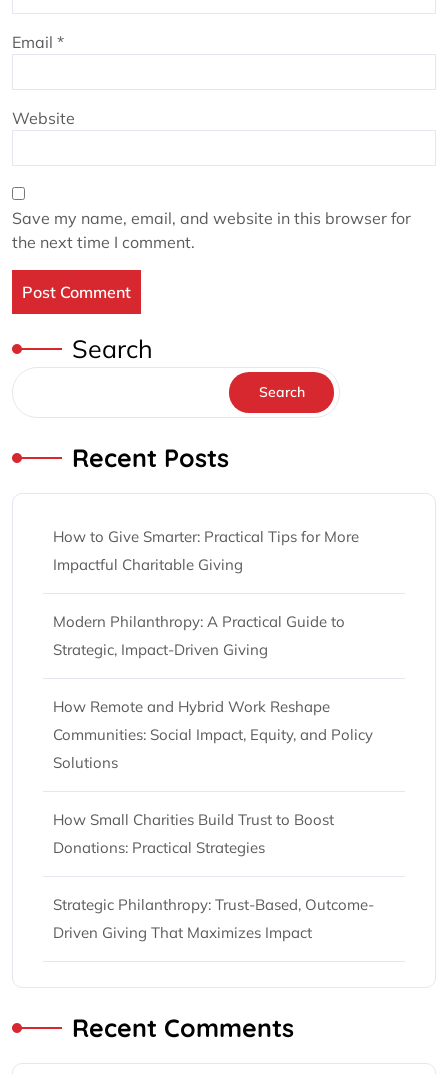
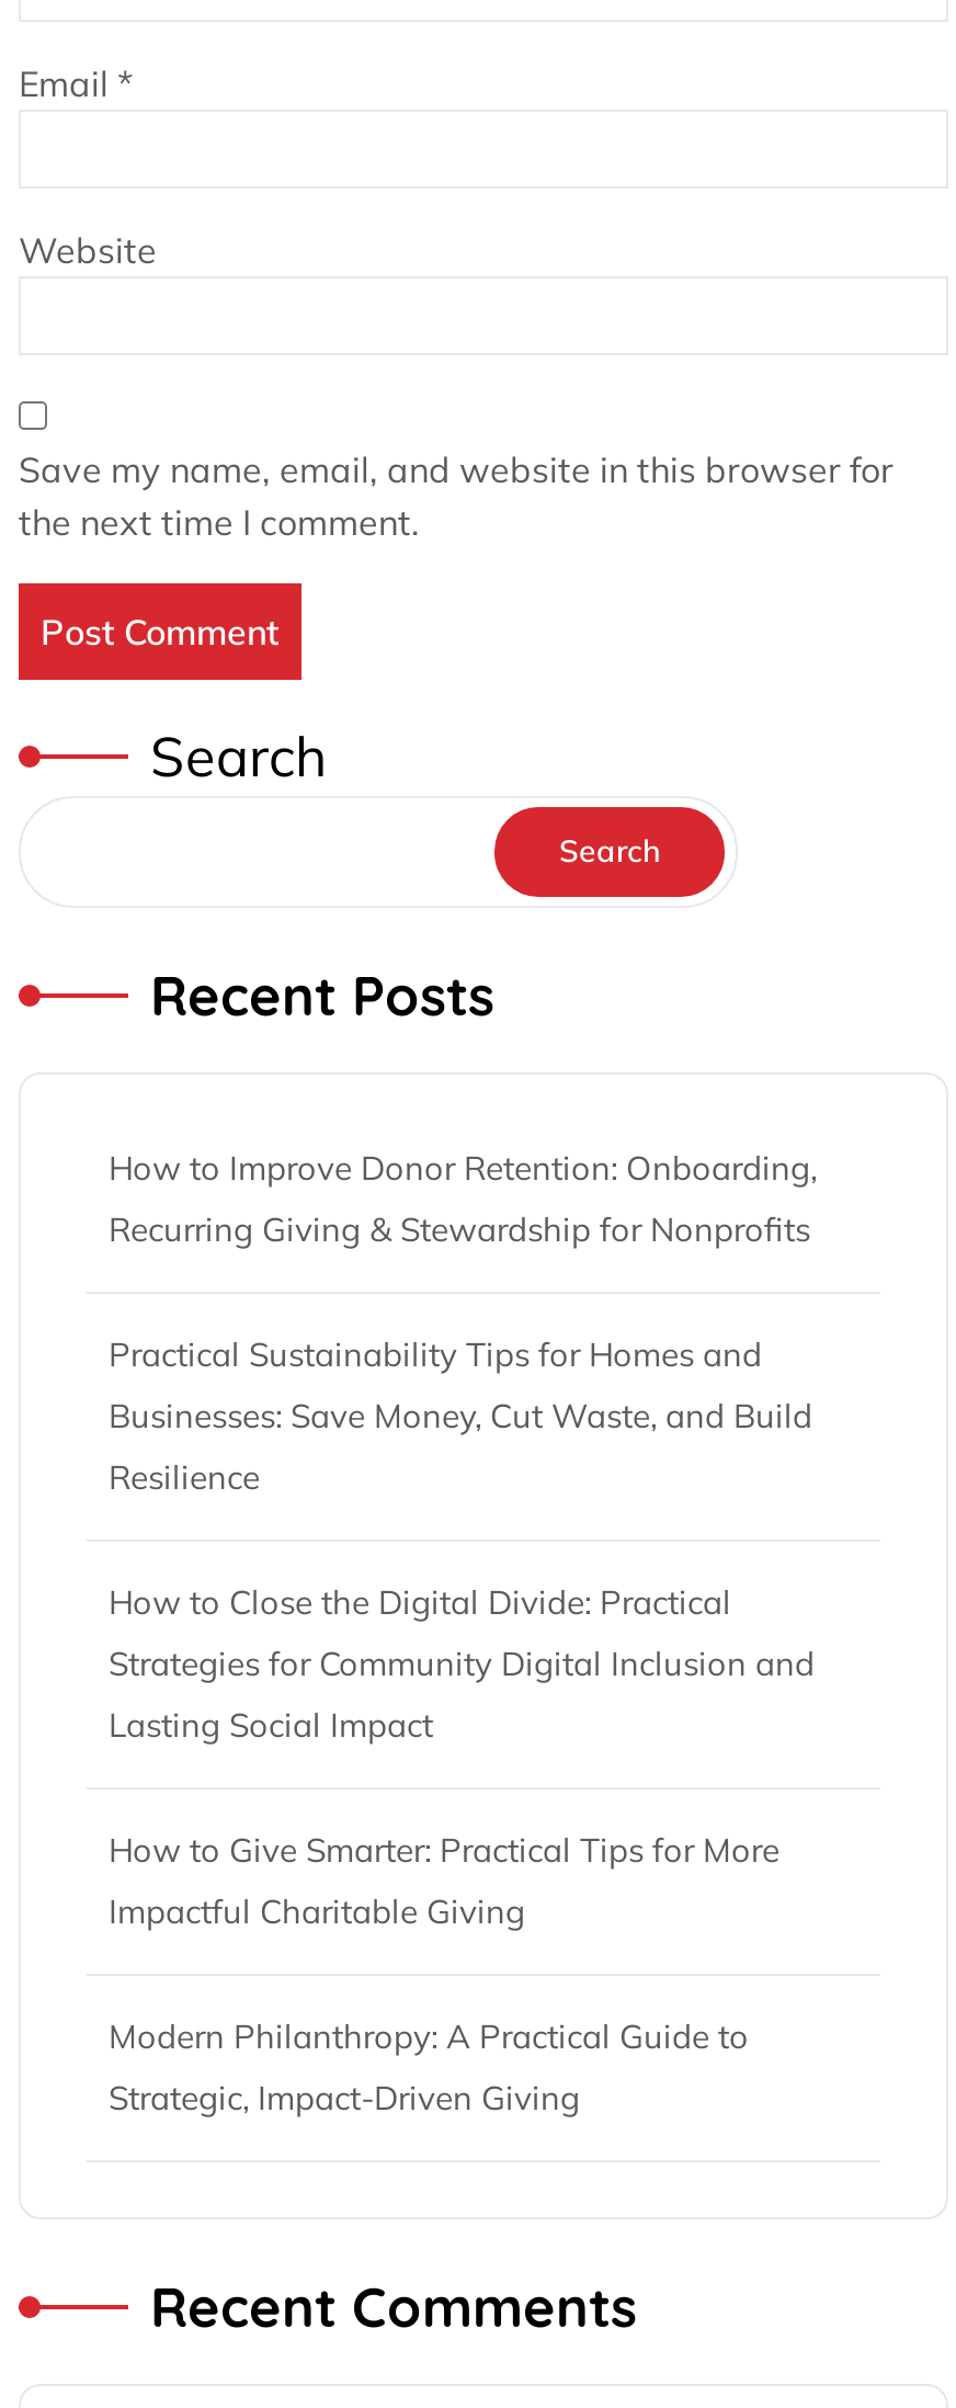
+ How to Improve Donor Retention: Onboarding,
+ Recurring Giving & Stewardship for Nonprofits
+ Practical Sustainability Tips for Homes and
+ Businesses: Save Money, Cut Waste, and Build
+ Resilience
+ How to Close the Digital Divide: Practical
+ Strategies for Community Digital Inclusion and
+ Lasting Social Impact

moved down: How to Give Smarter: Practical Tips for More | Impactful Charitable Giving | Modern Philanthropy: A Practical Guide to | Strategic, Impact-Driven Giving

- How Remote and Hybrid Work Reshape
- Communities: Social Impact, Equity, and Policy
- Solutions
- How Small Charities Build Trust to Boost
- Donations: Practical Strategies
- Strategic Philanthropy: Trust-Based, Outcome-
- Driven Giving That Maximizes Impact
